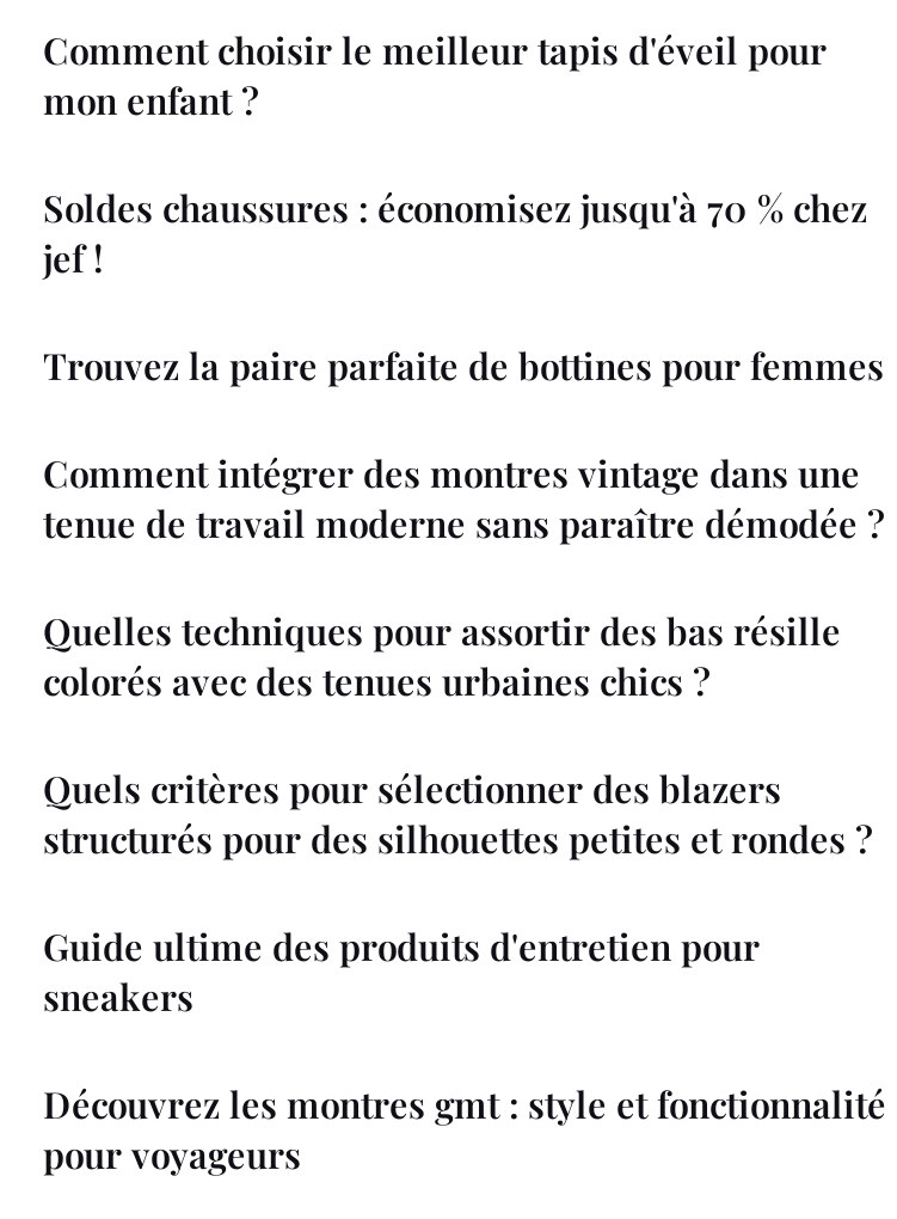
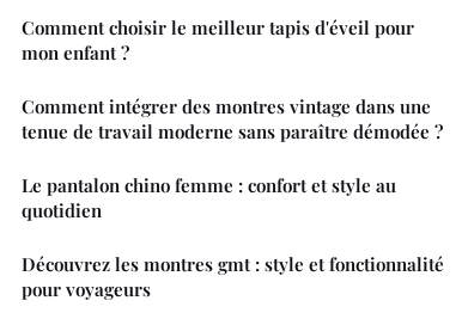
- Soldes chaussures : économisez jusqu'à 70 % chez
- jef !
- Trouvez la paire parfaite de bottines pour femmes

- Quelles techniques pour assortir des bas résille
- colorés avec des tenues urbaines chics ?
- Quels critères pour sélectionner des blazers
- structurés pour des silhouettes petites et rondes ?
- Guide ultime des produits d'entretien pour
- sneakers
+ Le pantalon chino femme : confort et style au
+ quotidien
